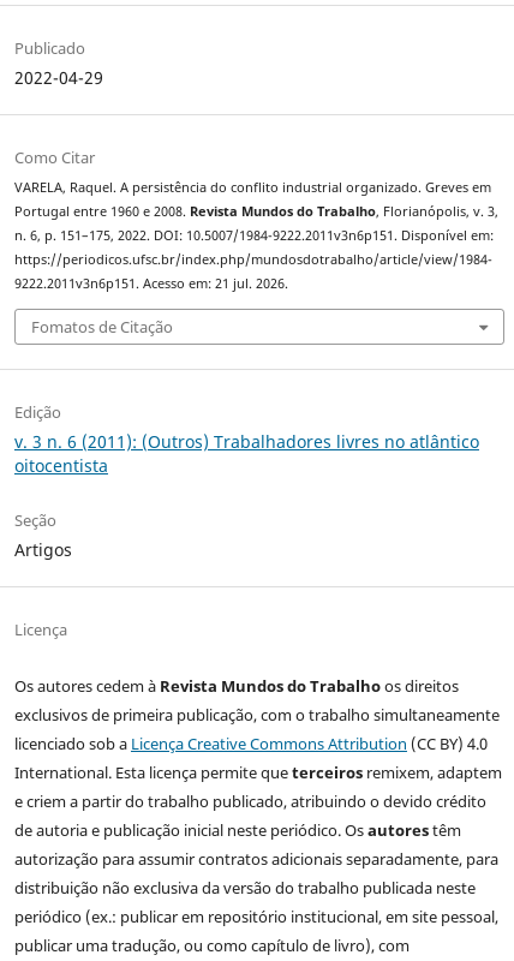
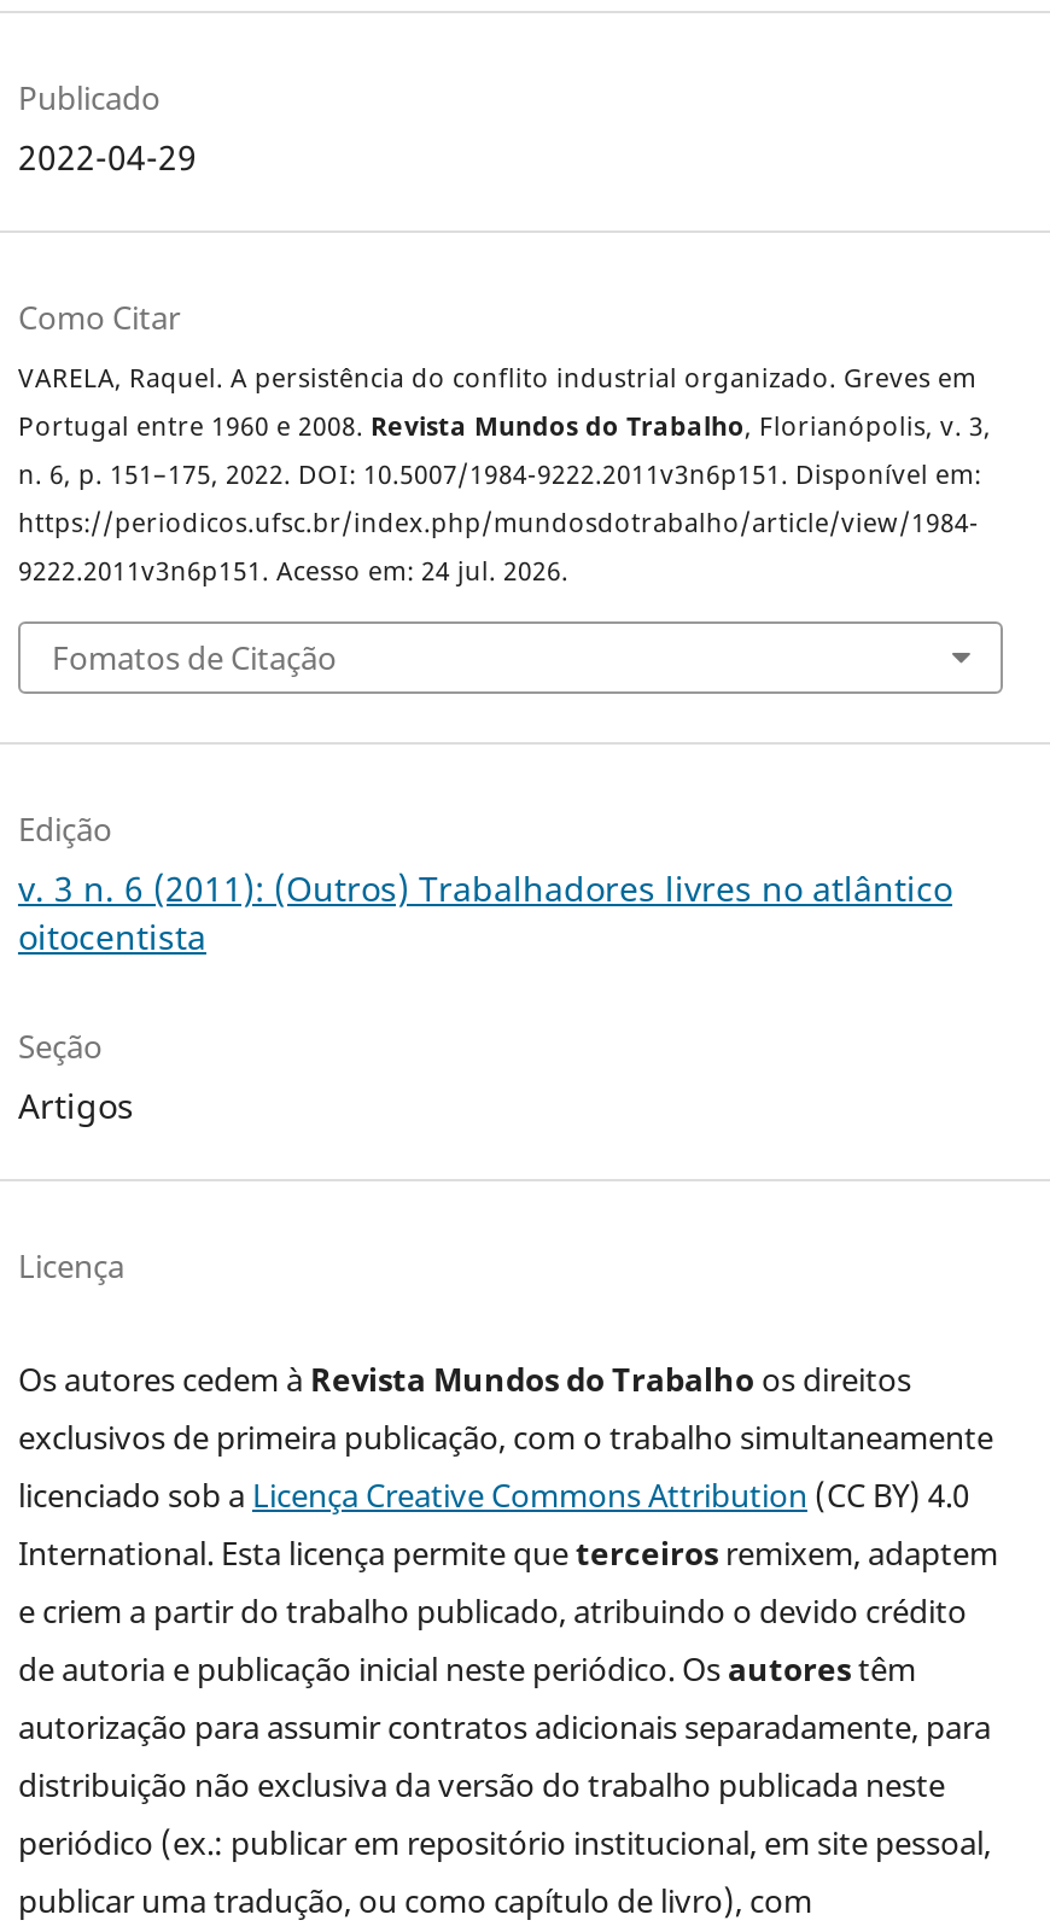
- 9222.2011v3n6p151. Acesso em: 21 jul. 2026.
+ 9222.2011v3n6p151. Acesso em: 24 jul. 2026.
